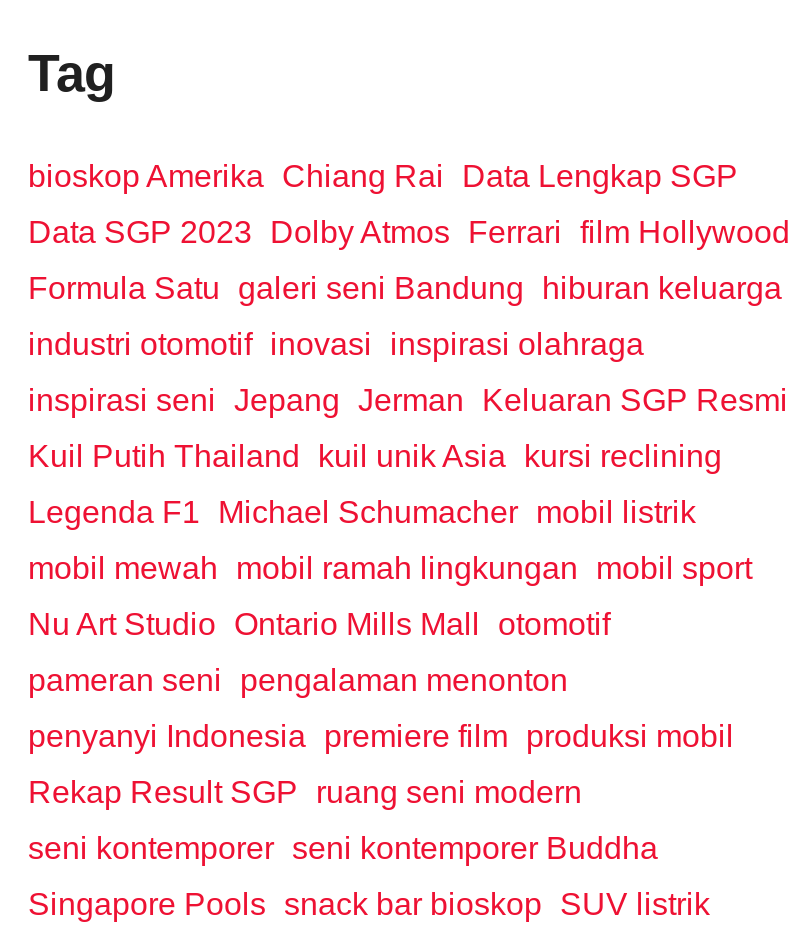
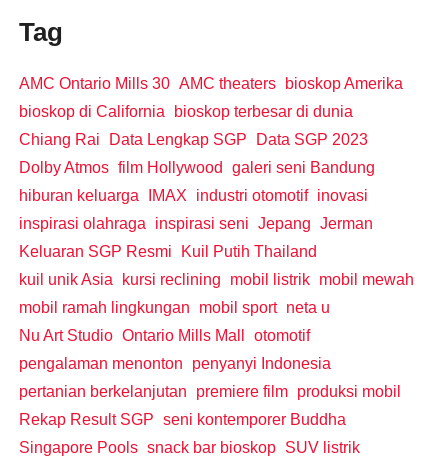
- bioskop Amerika Chiang Rai Data Lengkap SGP
- Data SGP 2023 Dolby Atmos Ferrari film Hollywood
- Formula Satu galeri seni Bandung hiburan keluarga
- industri otomotif inovasi inspirasi olahraga
- inspirasi seni Jepang Jerman Keluaran SGP Resmi
- Kuil Putih Thailand kuil unik Asia kursi reclining
- Legenda F1 Michael Schumacher mobil listrik
- mobil mewah mobil ramah lingkungan mobil sport
+ AMC Ontario Mills 30 AMC theaters bioskop Amerika
+ bioskop di California bioskop terbesar di dunia
+ Chiang Rai Data Lengkap SGP Data SGP 2023
+ Dolby Atmos film Hollywood galeri seni Bandung
+ hiburan keluarga IMAX industri otomotif inovasi
+ inspirasi olahraga inspirasi seni Jepang Jerman
+ Keluaran SGP Resmi Kuil Putih Thailand
+ kuil unik Asia kursi reclining mobil listrik mobil mewah
+ mobil ramah lingkungan mobil sport neta u

moved down: Nu Art Studio Ontario Mills Mall otomotif

- pameran seni pengalaman menonton
- penyanyi Indonesia premiere film produksi mobil
- Rekap Result SGP ruang seni modern
- seni kontemporer seni kontemporer Buddha
+ pengalaman menonton penyanyi Indonesia
+ pertanian berkelanjutan premiere film produksi mobil
+ Rekap Result SGP seni kontemporer Buddha
